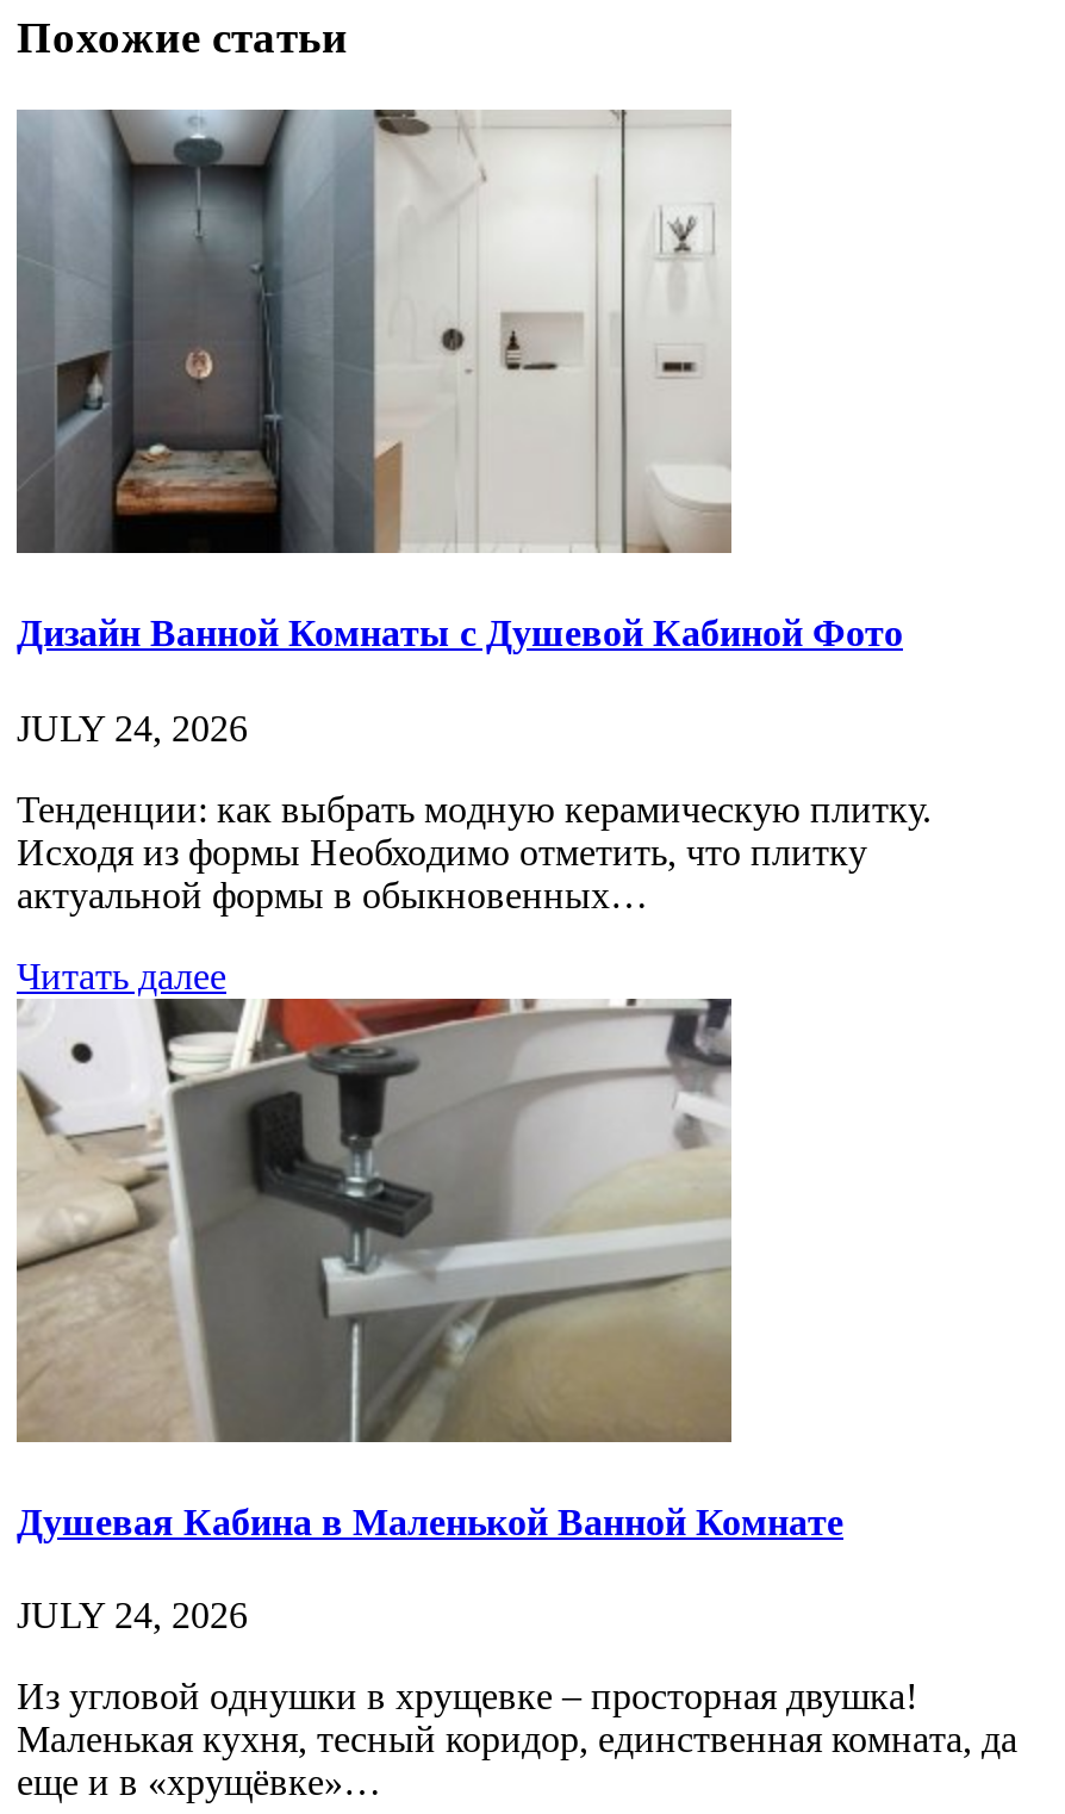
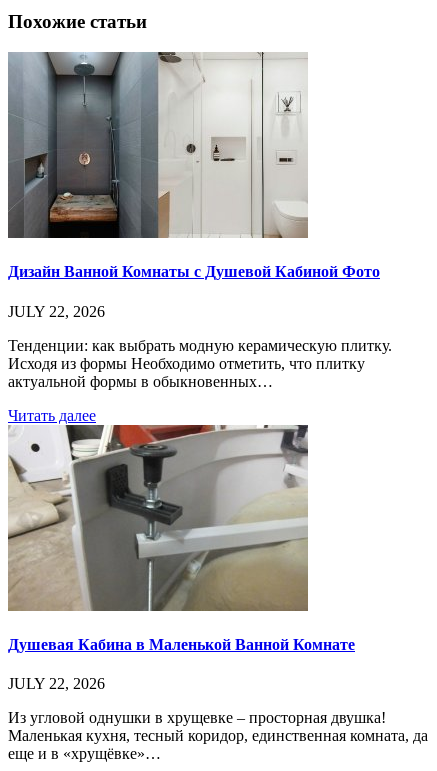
- JULY 24, 2026
+ JULY 22, 2026

- JULY 24, 2026
+ JULY 22, 2026
